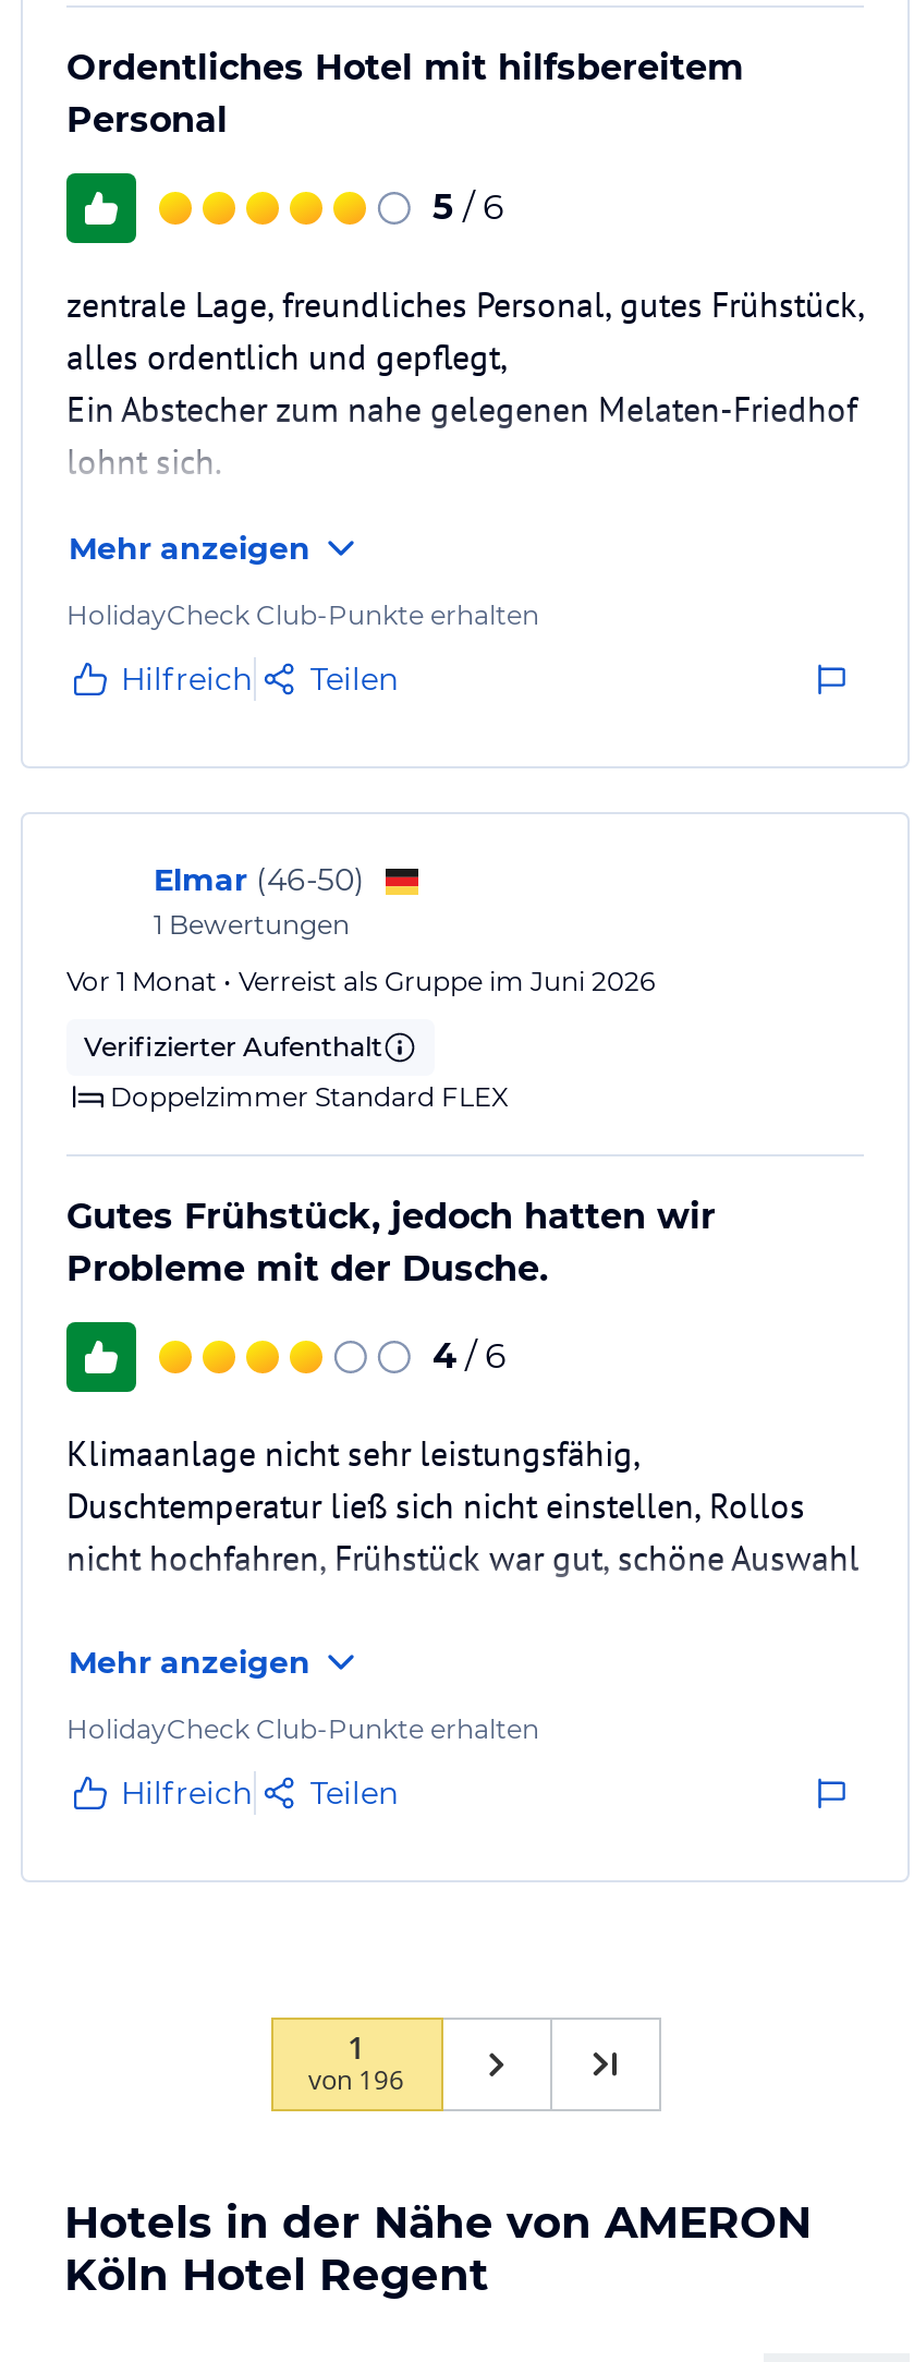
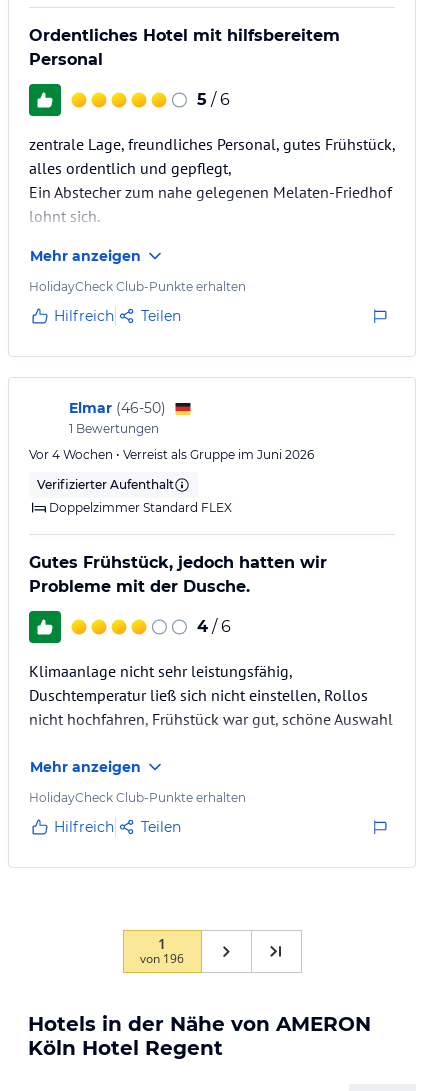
- Vor 1 Monat • Verreist als Gruppe im Juni 2026
+ Vor 4 Wochen • Verreist als Gruppe im Juni 2026
